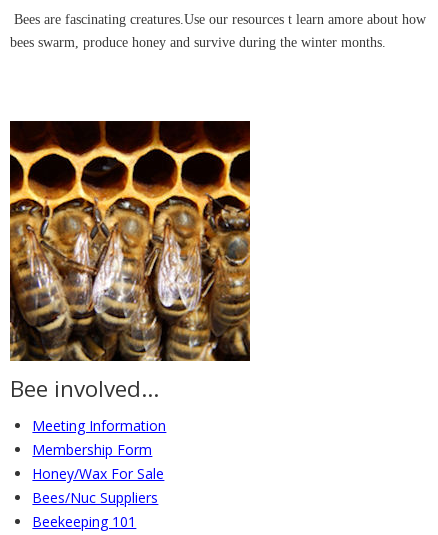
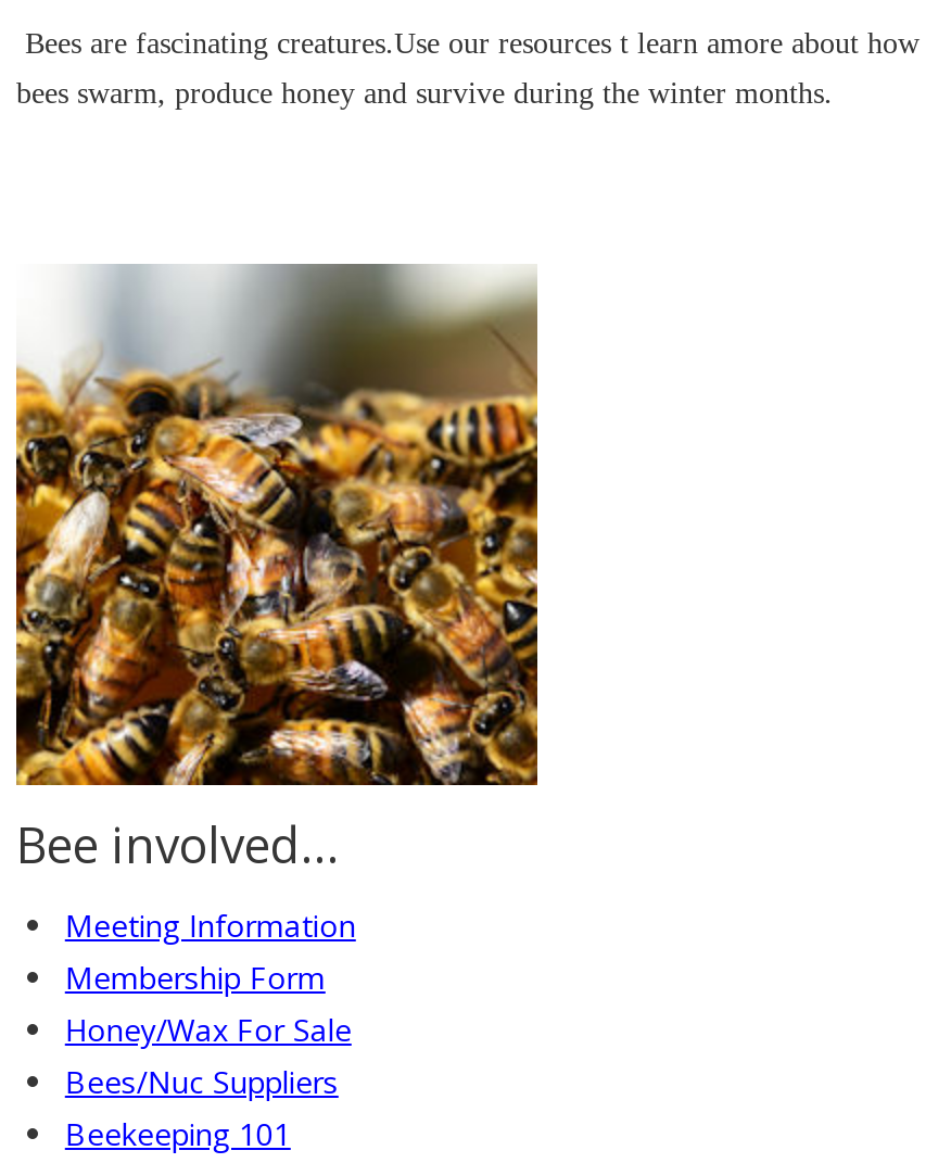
- [image]
+ [image]
